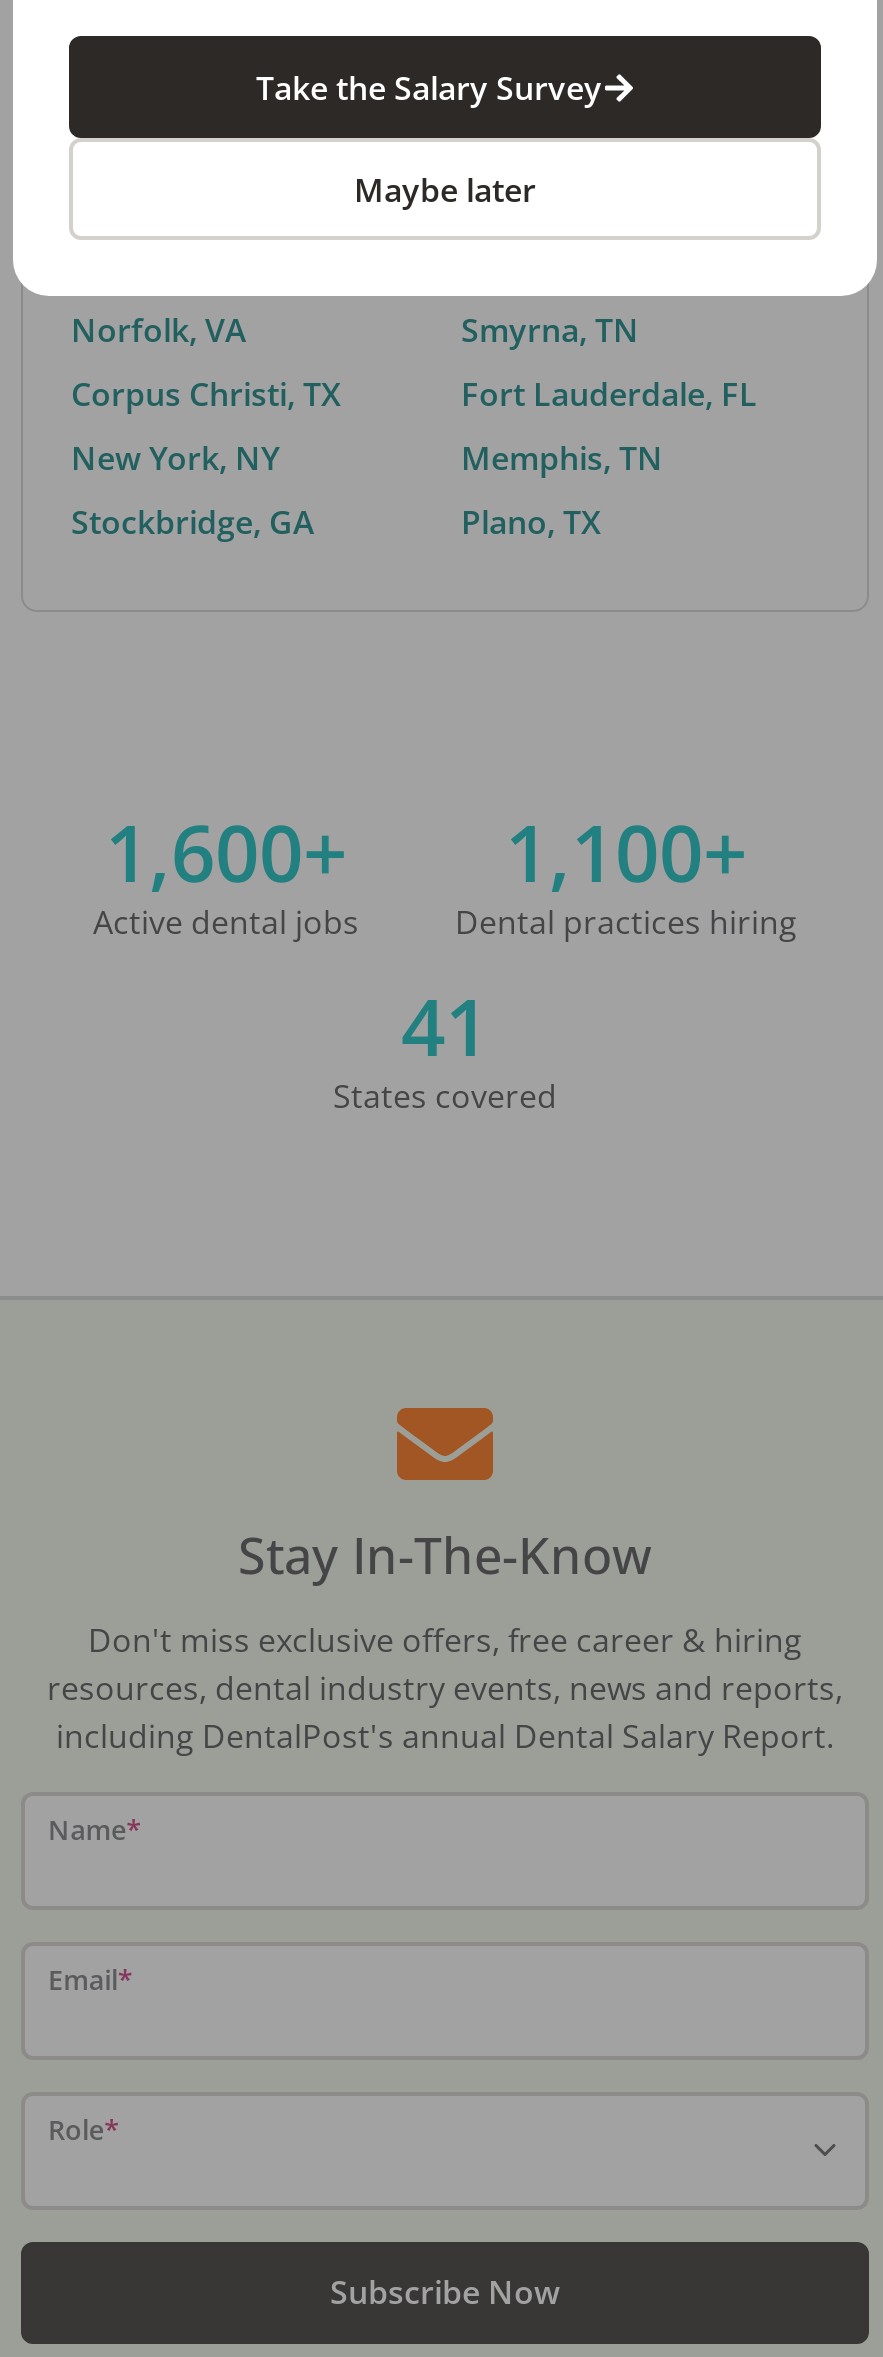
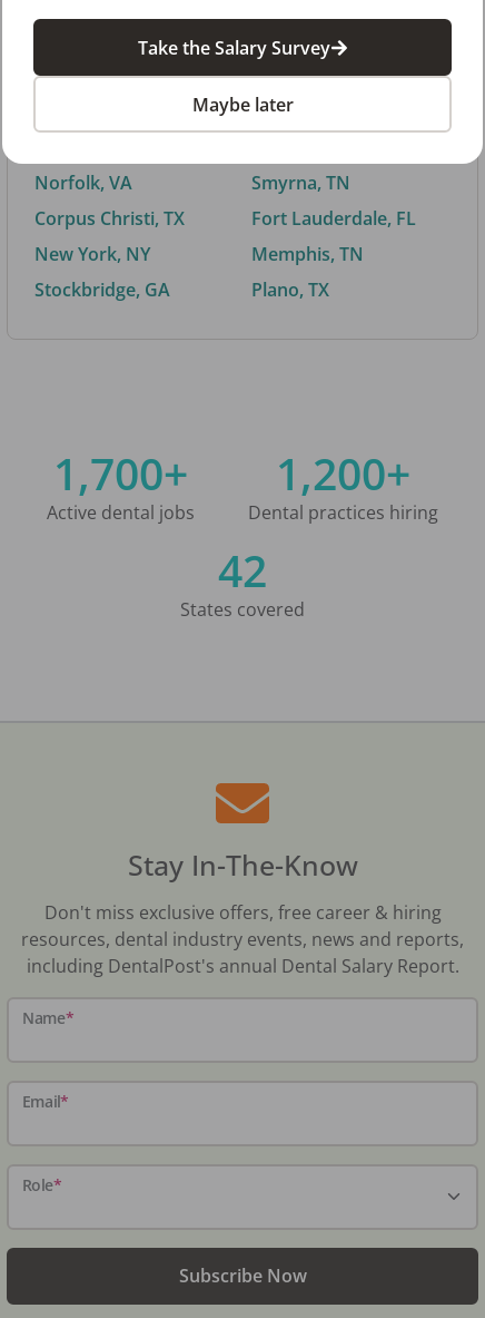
- 1,600+
+ 1,700+

- 1,100+
+ 1,200+

- 41
+ 42
